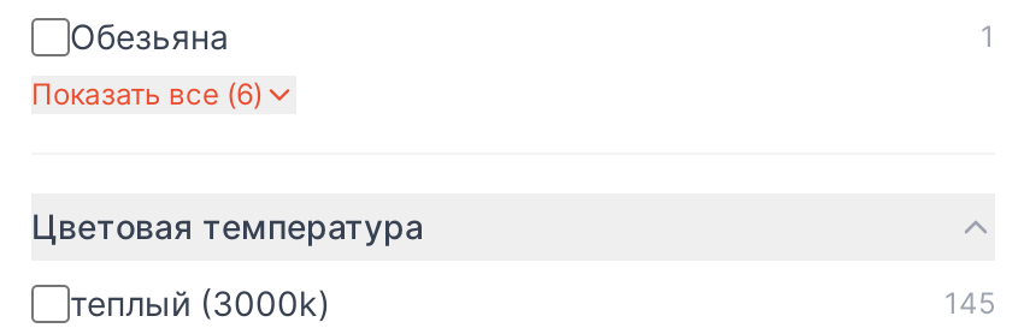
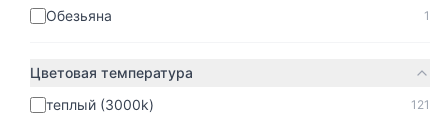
- Показать все (6)

- 145
+ 121
